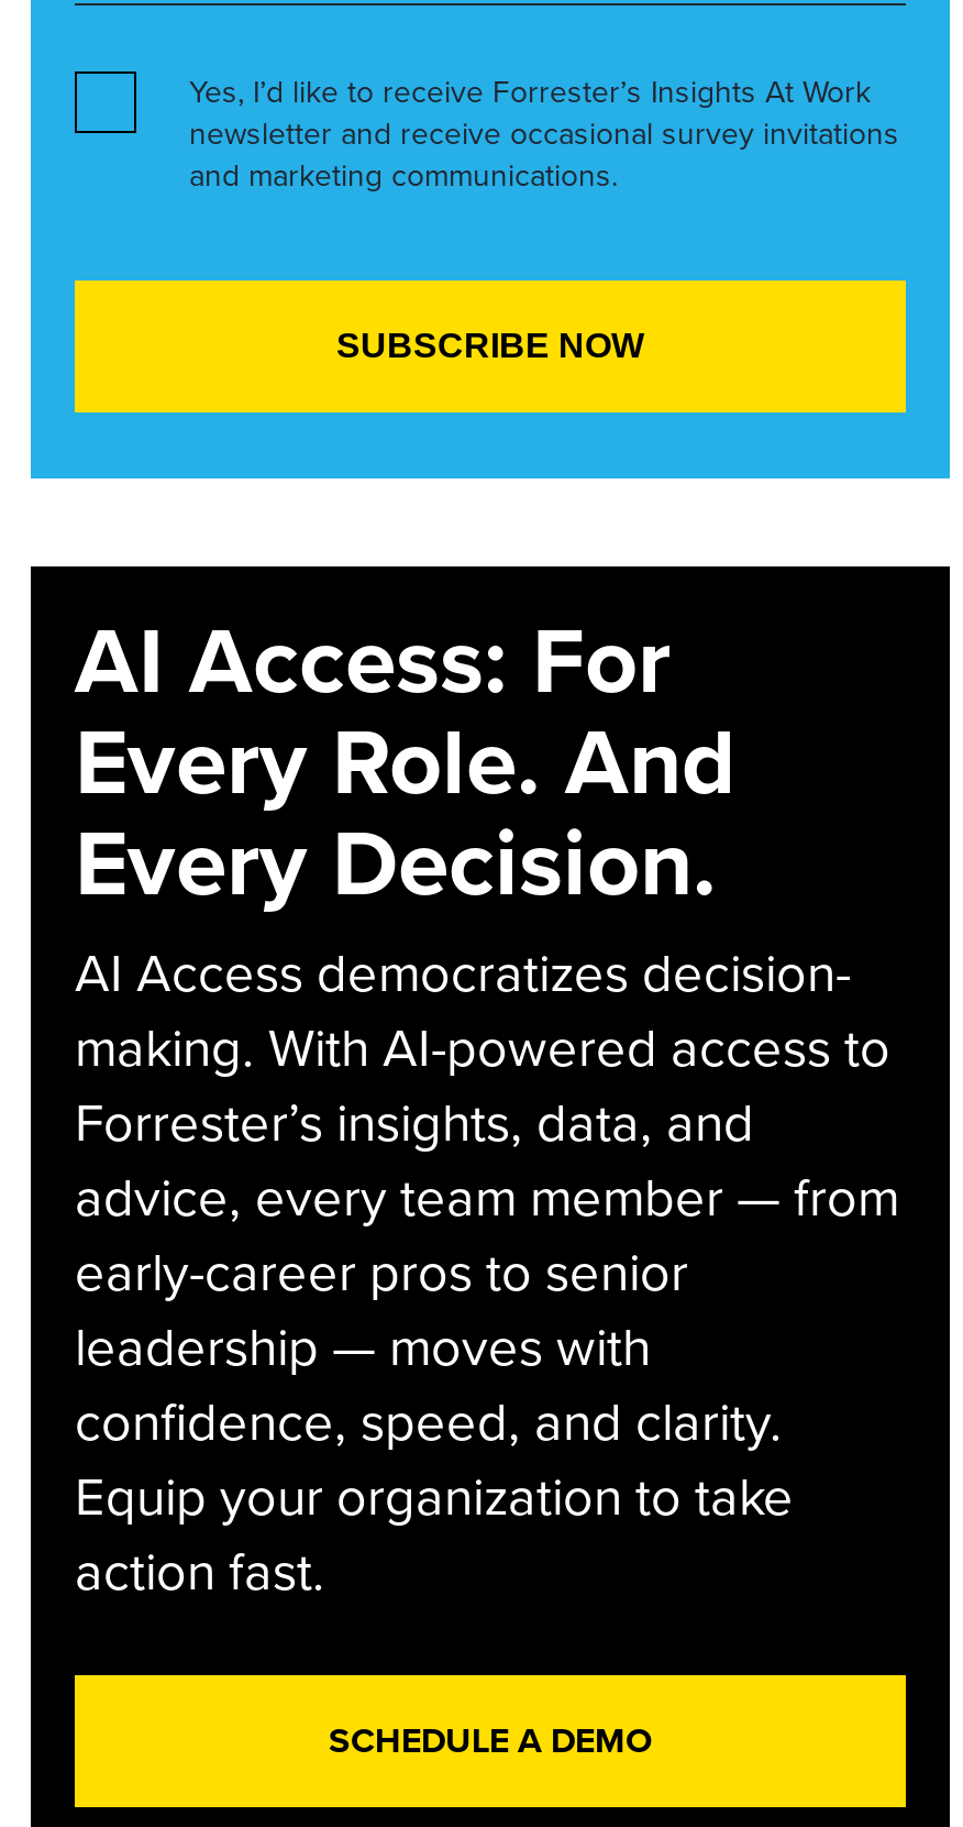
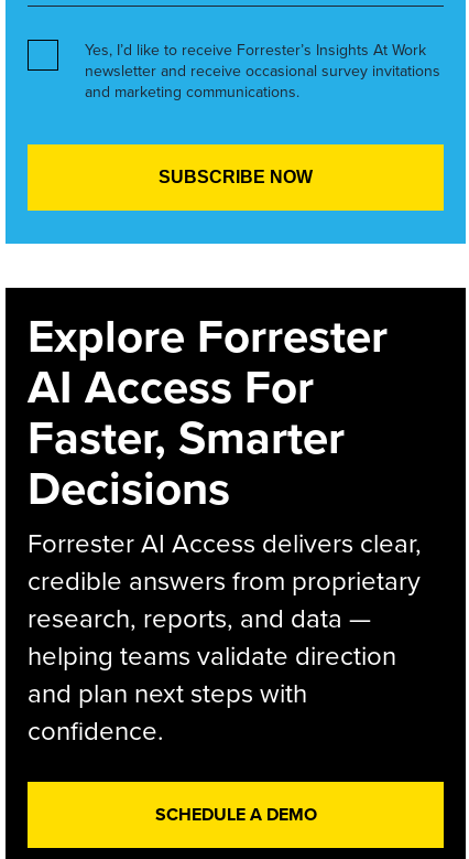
- AI Access: For
- Every Role. And
- Every Decision.
- AI Access democratizes decision-
- making. With AI-powered access to
- Forrester’s insights, data, and
- advice, every team member — from
- early-career pros to senior
- leadership — moves with
- confidence, speed, and clarity.
- Equip your organization to take
- action fast.
+ Explore Forrester
+ AI Access For
+ Faster, Smarter
+ Decisions
+ Forrester AI Access delivers clear,
+ credible answers from proprietary
+ research, reports, and data —
+ helping teams validate direction
+ and plan next steps with
+ confidence.
